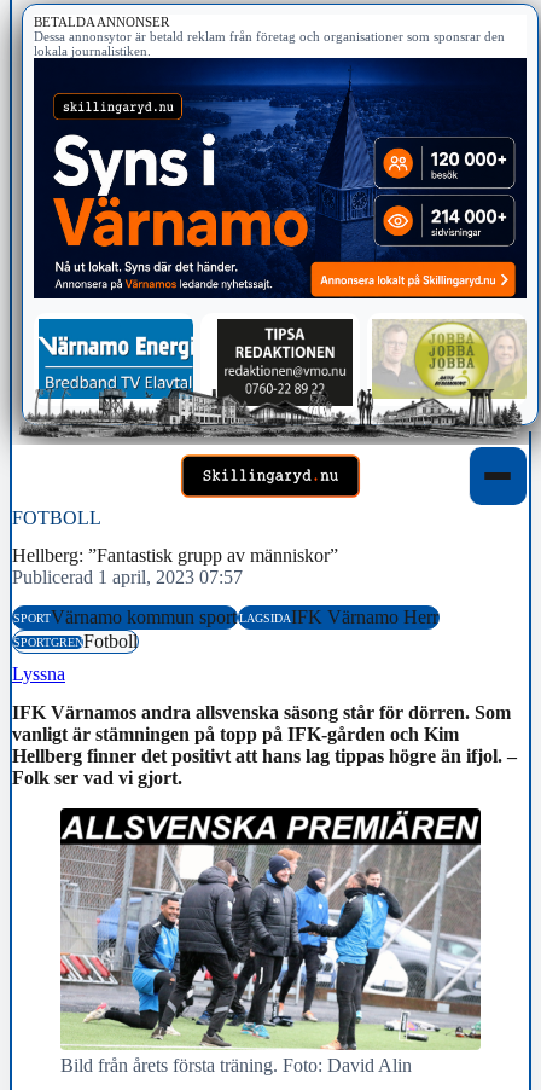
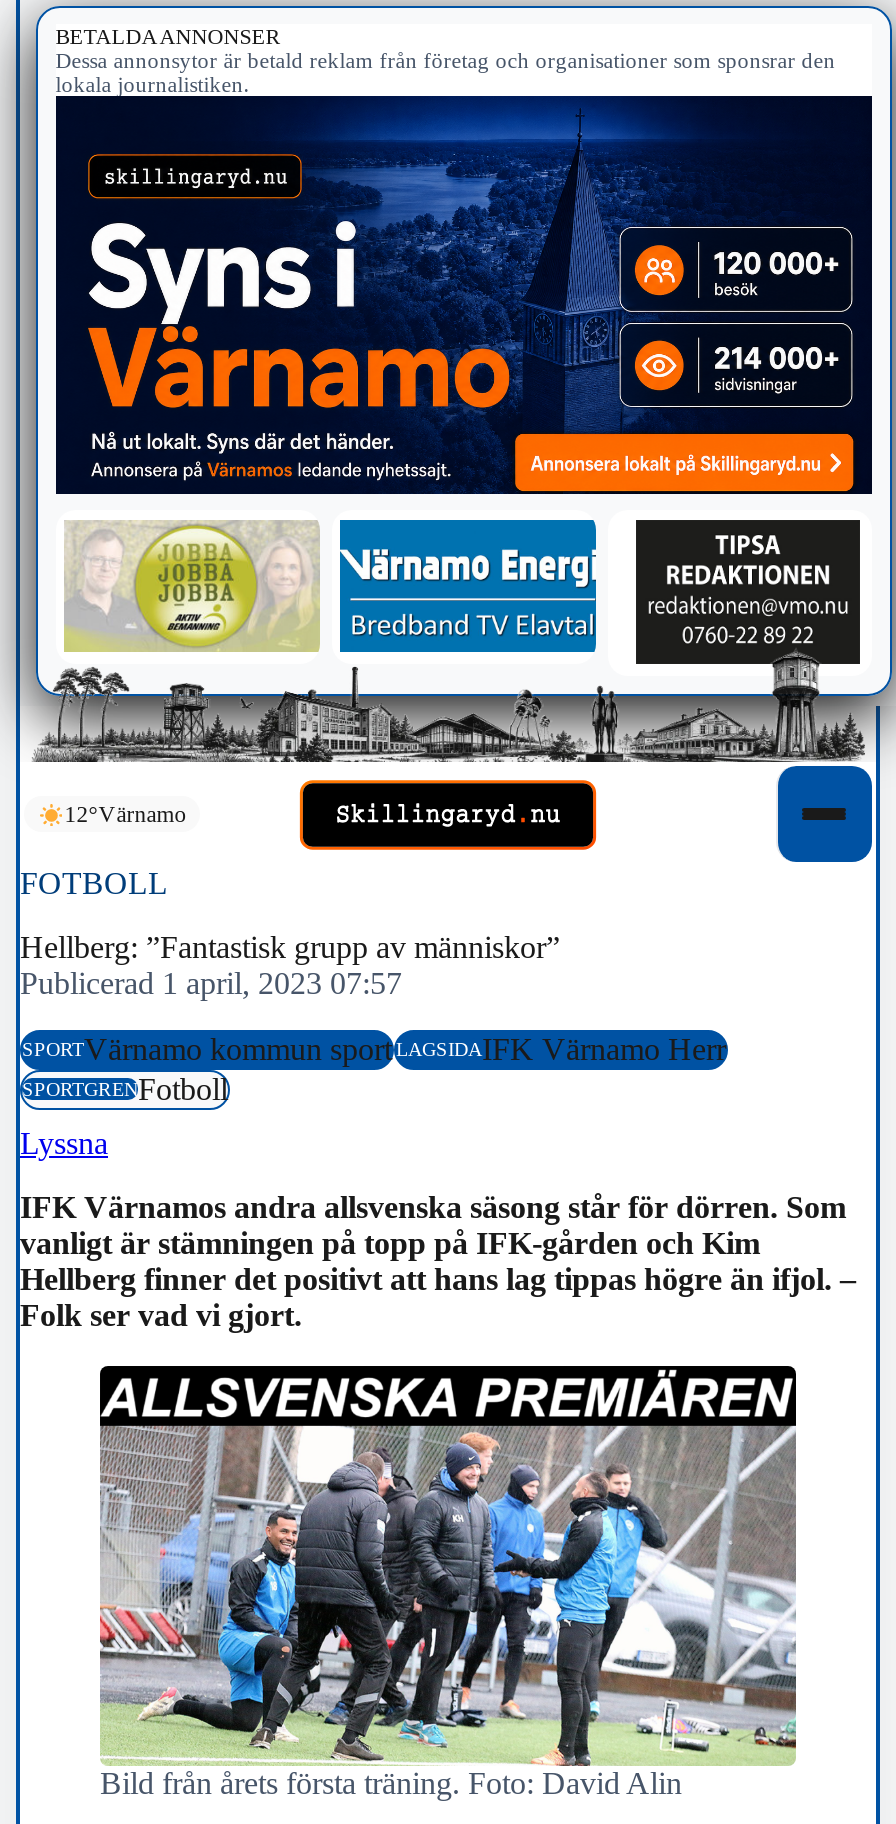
+ 12°Värnamo

- [image]
+ [image]
